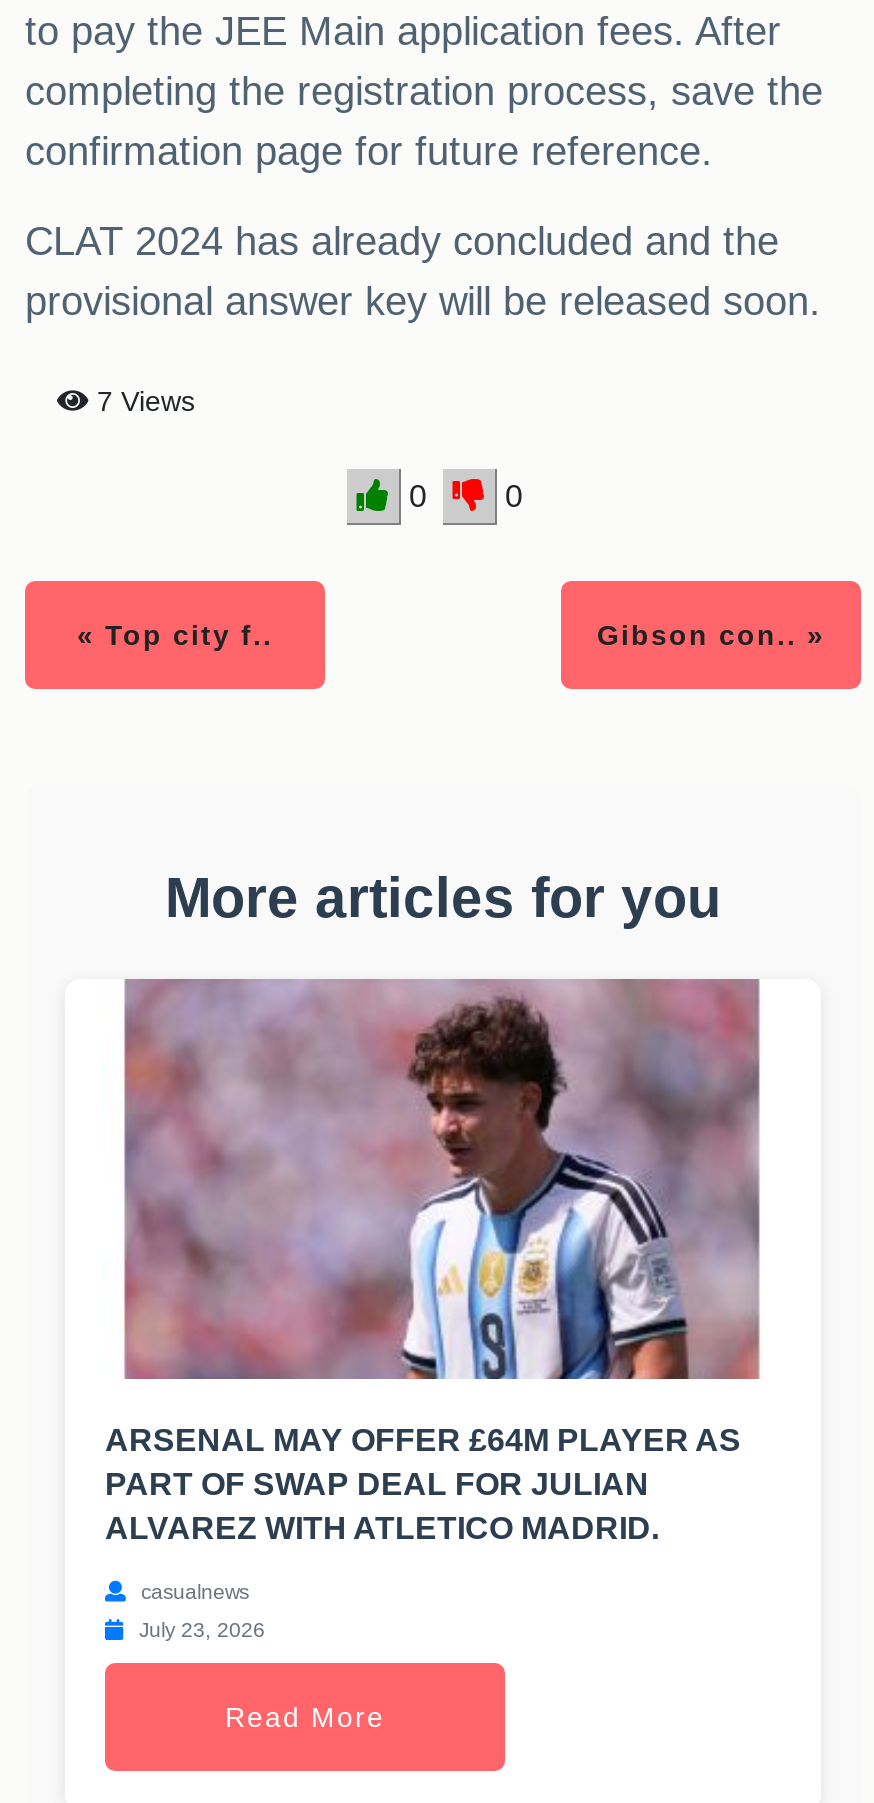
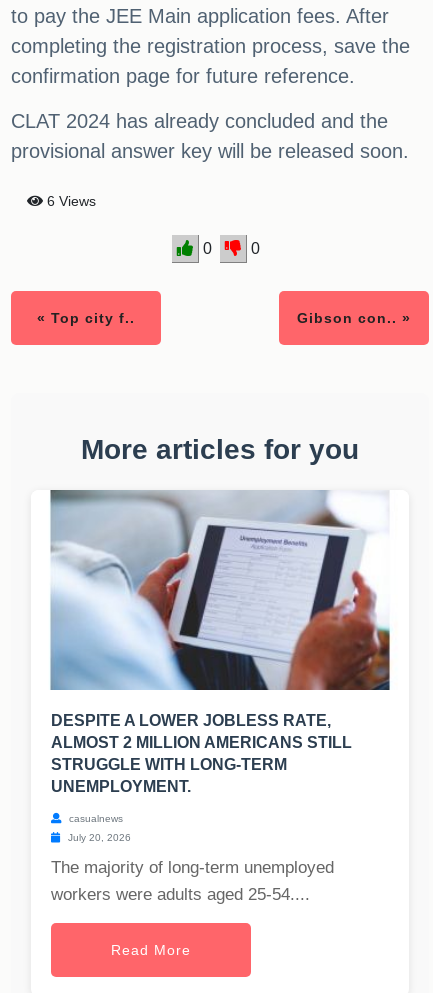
- 7 Views
+ 6 Views

- [image]
- ARSENAL MAY OFFER £64M PLAYER AS
- PART OF SWAP DEAL FOR JULIAN
- ALVAREZ WITH ATLETICO MADRID.
+ [image]
+ DESPITE A LOWER JOBLESS RATE,
+ ALMOST 2 MILLION AMERICANS STILL
+ STRUGGLE WITH LONG-TERM
+ UNEMPLOYMENT.

- July 23, 2026
+ July 20, 2026
+ The majority of long-term unemployed
+ workers were adults aged 25-54....
